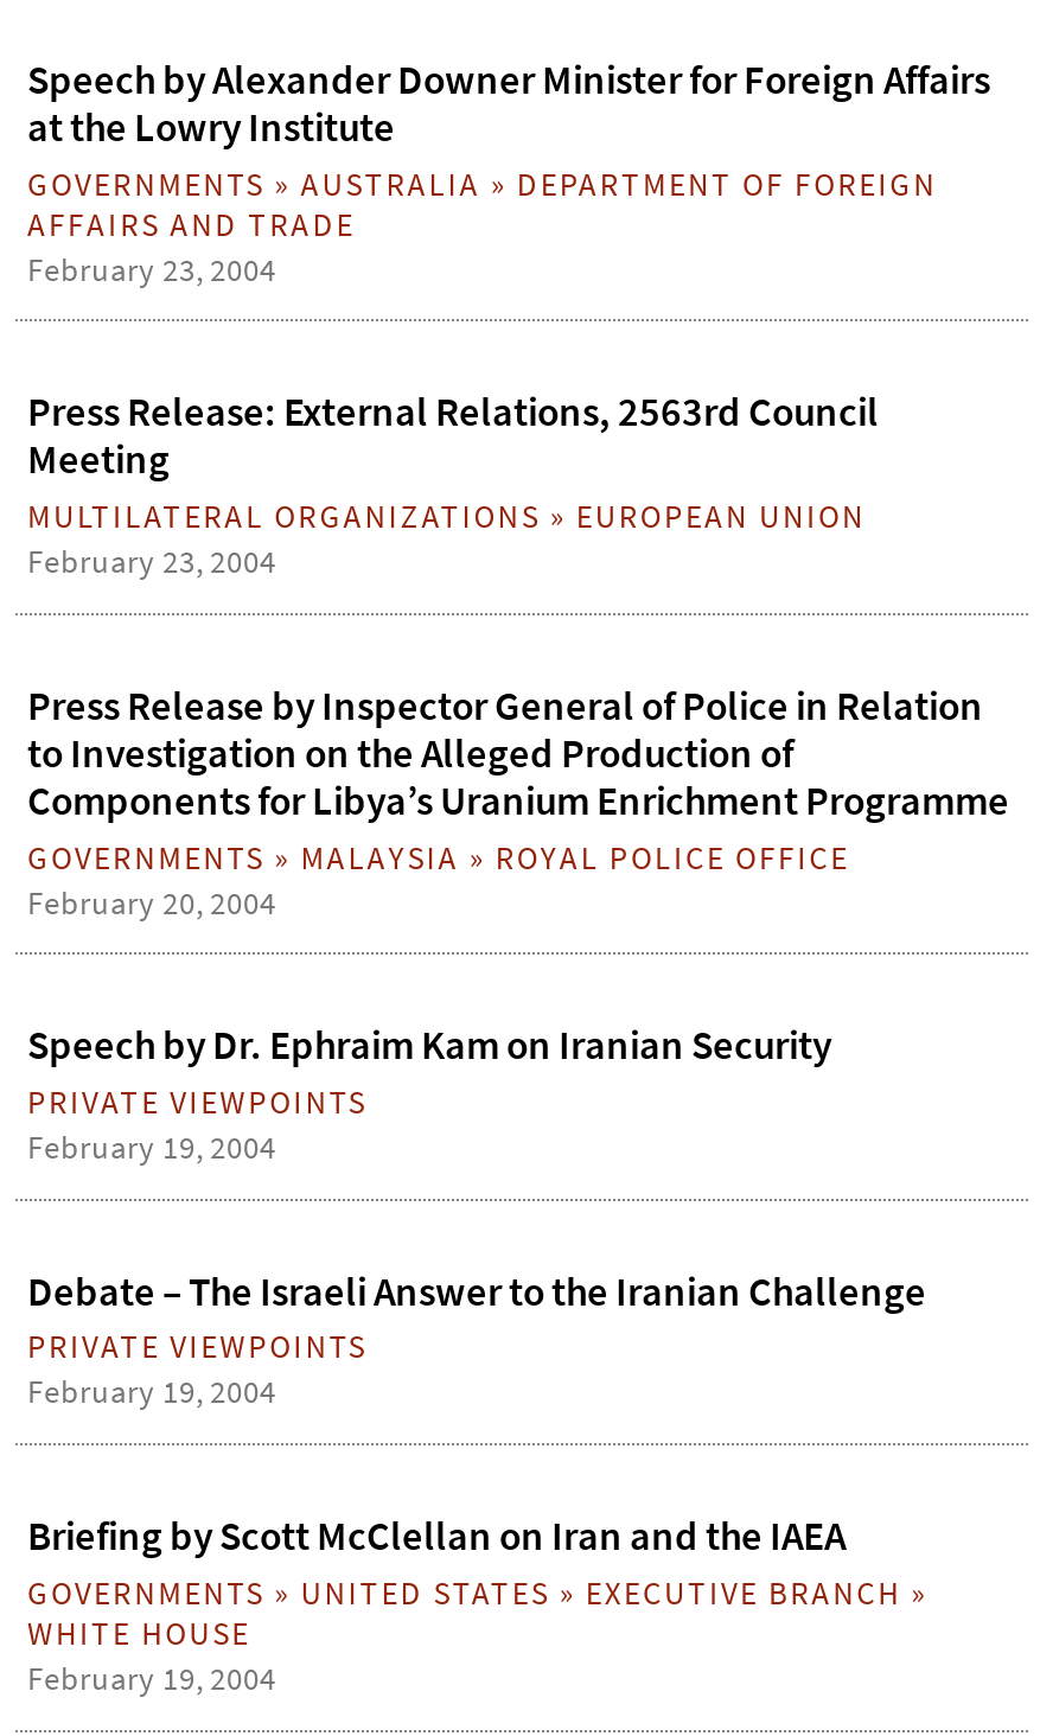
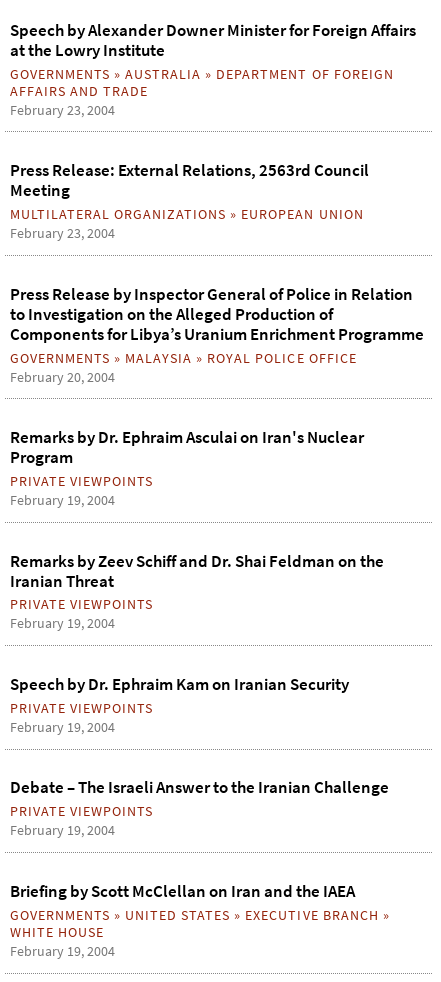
+ Remarks by Dr. Ephraim Asculai on Iran's Nuclear
+ Program
+ PRIVATE VIEWPOINTS
+ February 19, 2004
+ Remarks by Zeev Schiff and Dr. Shai Feldman on the
+ Iranian Threat
+ PRIVATE VIEWPOINTS
+ February 19, 2004
